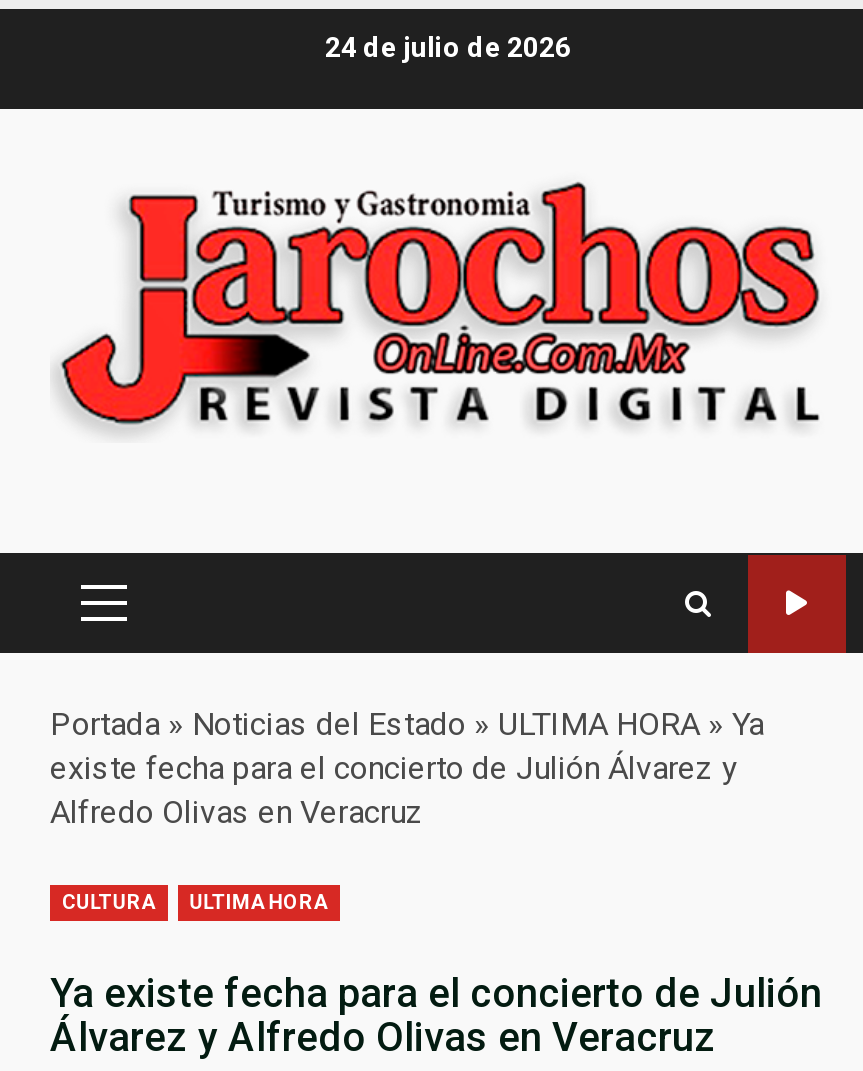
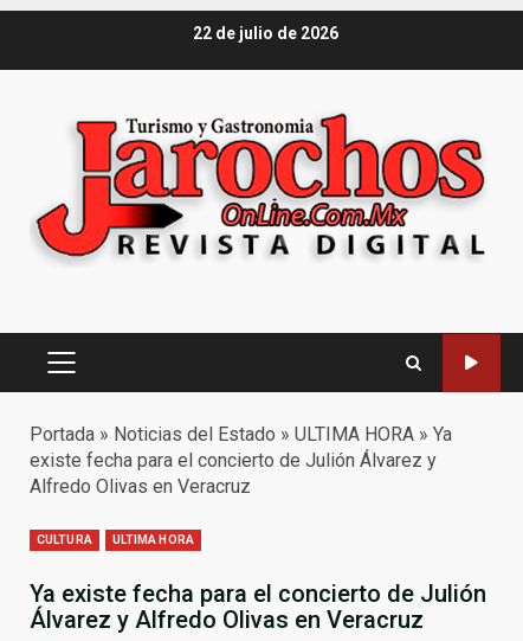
- 24 de julio de 2026
+ 22 de julio de 2026
